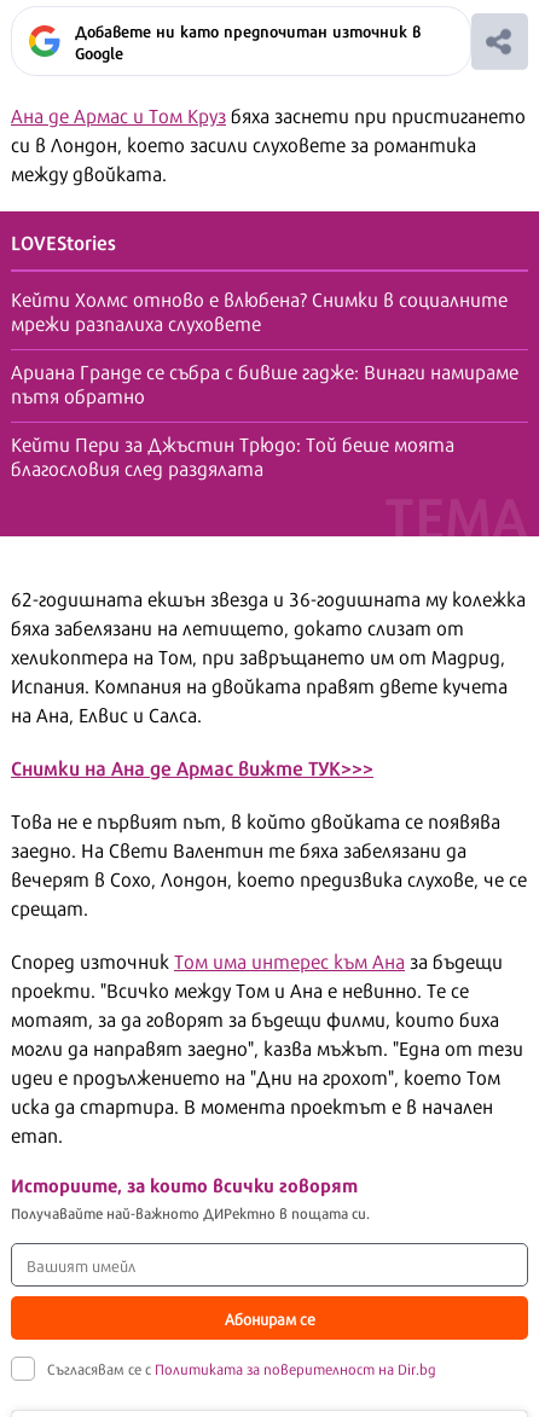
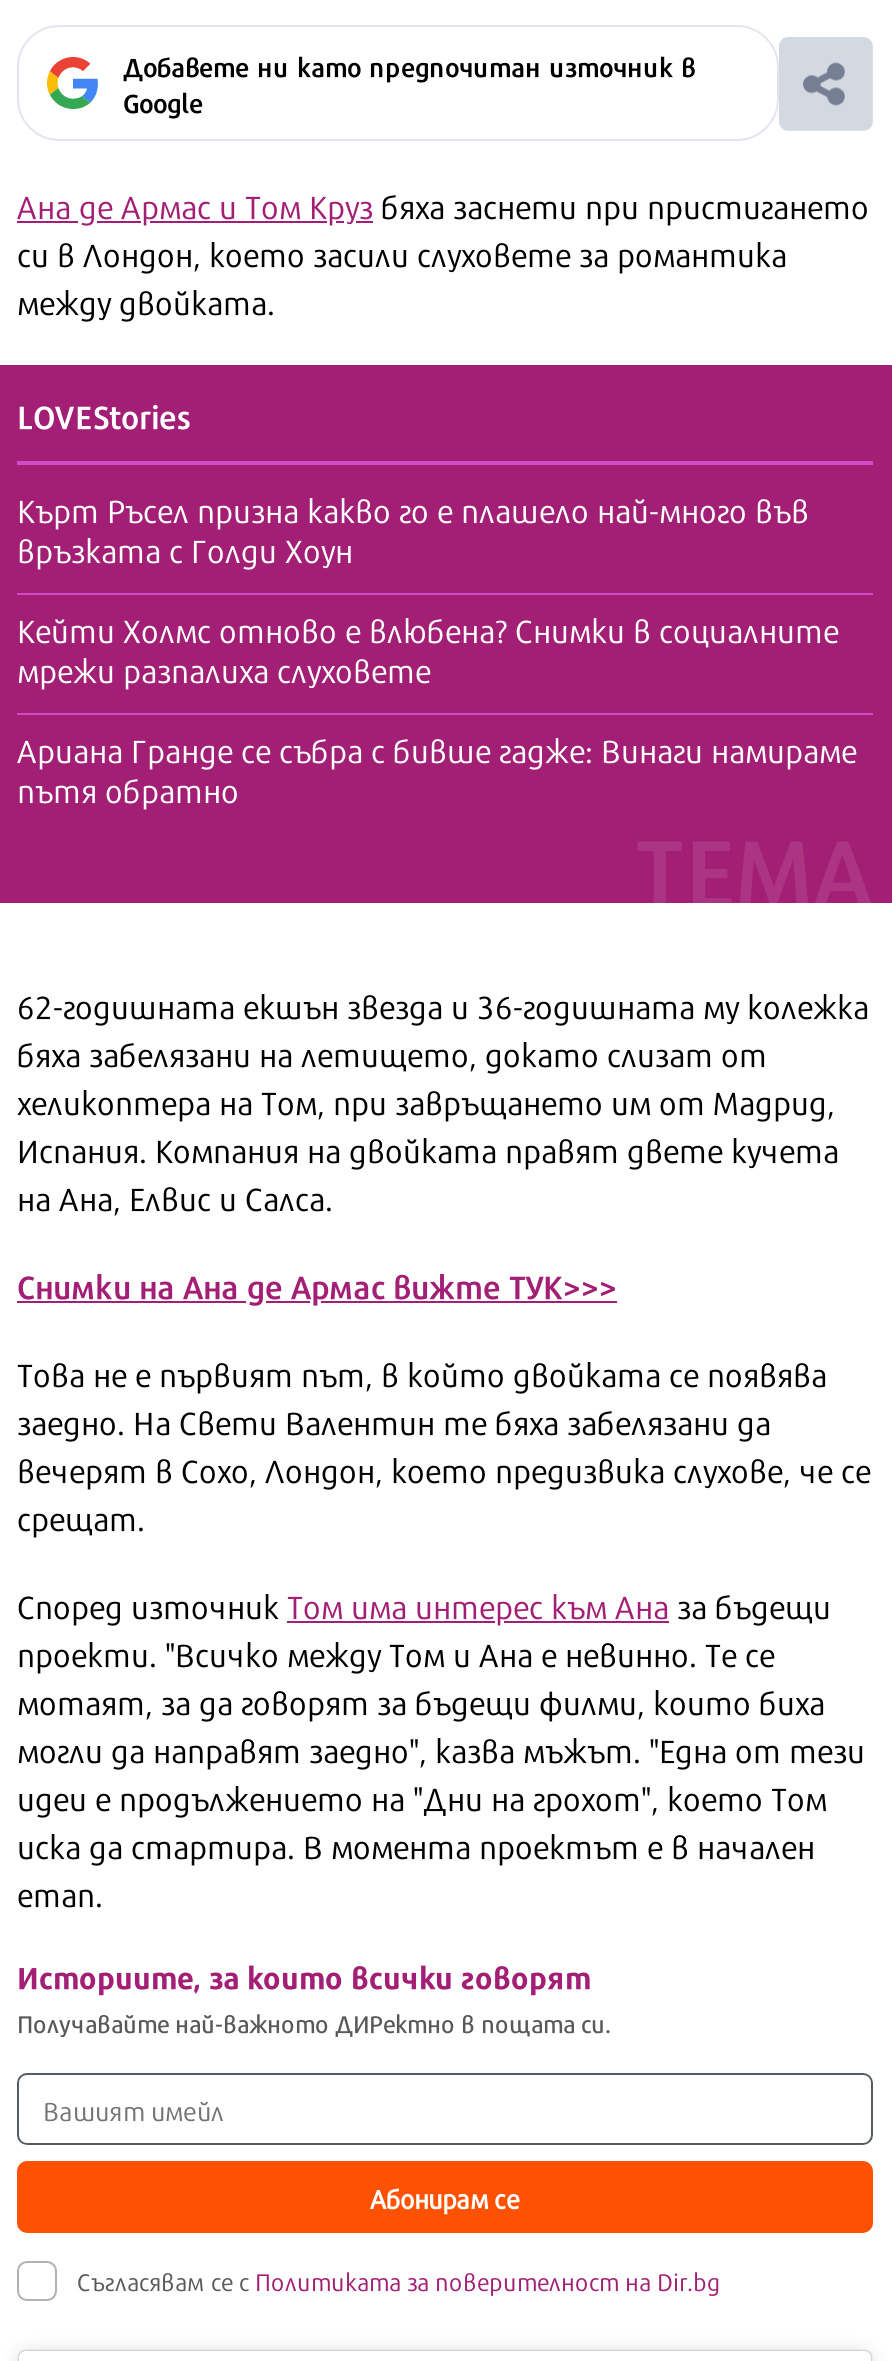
+ Кърт Ръсел призна какво го е плашело най-много във
+ връзката с Голди Хоун

moved down: Кейти Холмс отново е влюбена? Снимки в социалните | мрежи разпалиха слуховете | Ариана Гранде се събра с бивше гадже: Винаги намираме | пътя обратно

- Кейти Пери за Джъстин Трюдо: Той беше моята
- благословия след раздялата
